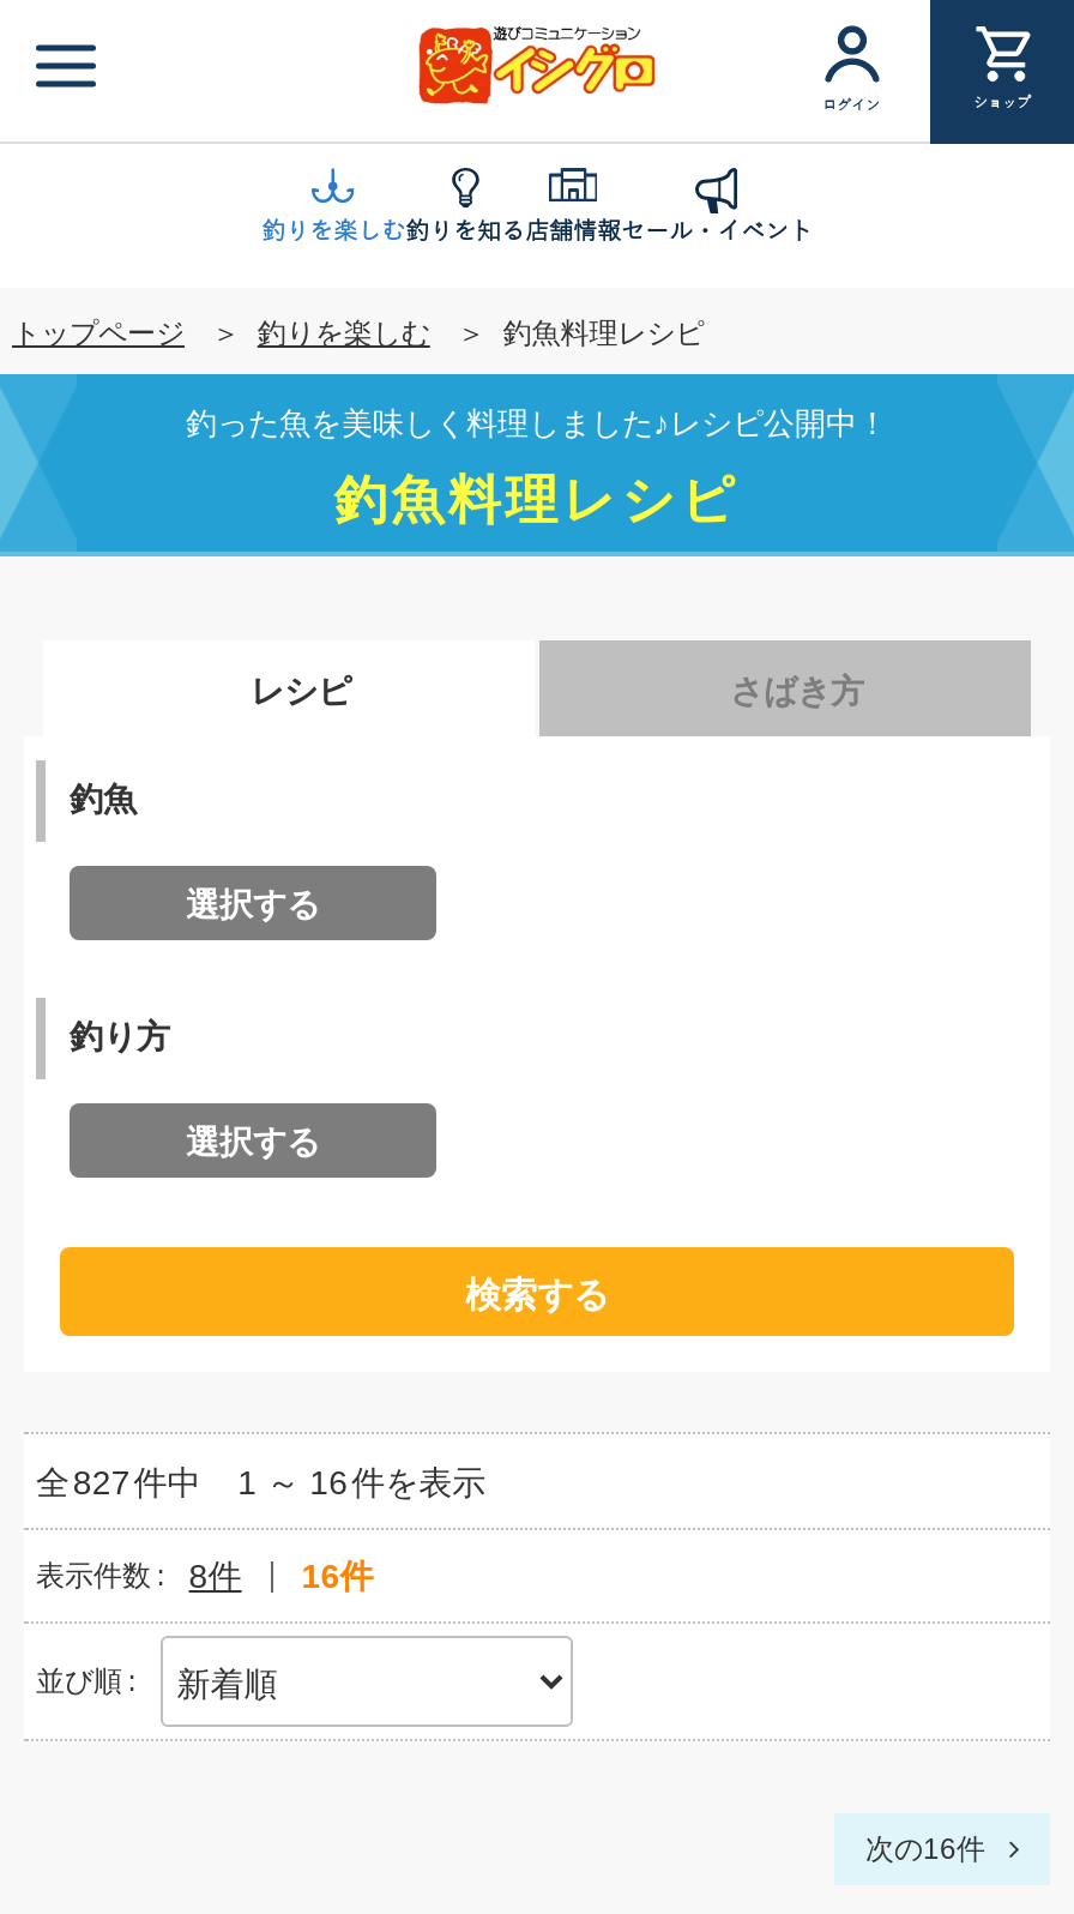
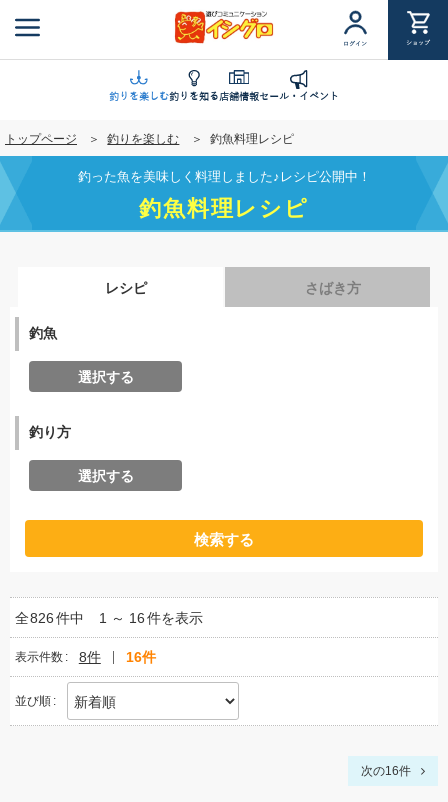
- 全 827 件中 1 ～ 16 件を表示
+ 全 826 件中 1 ～ 16 件を表示
